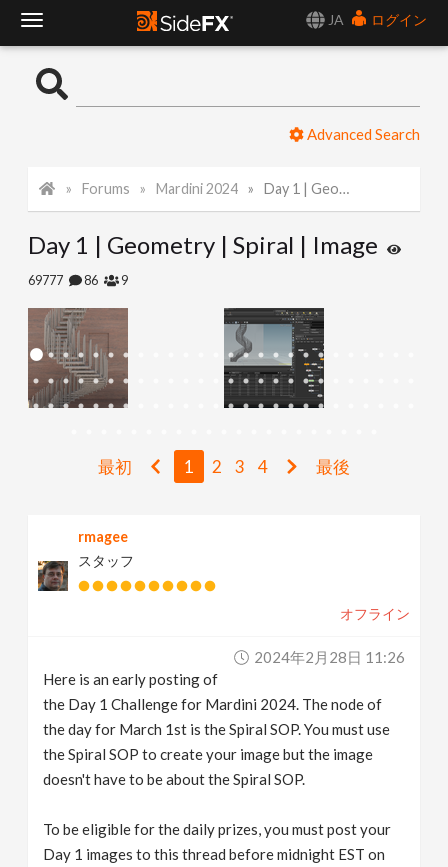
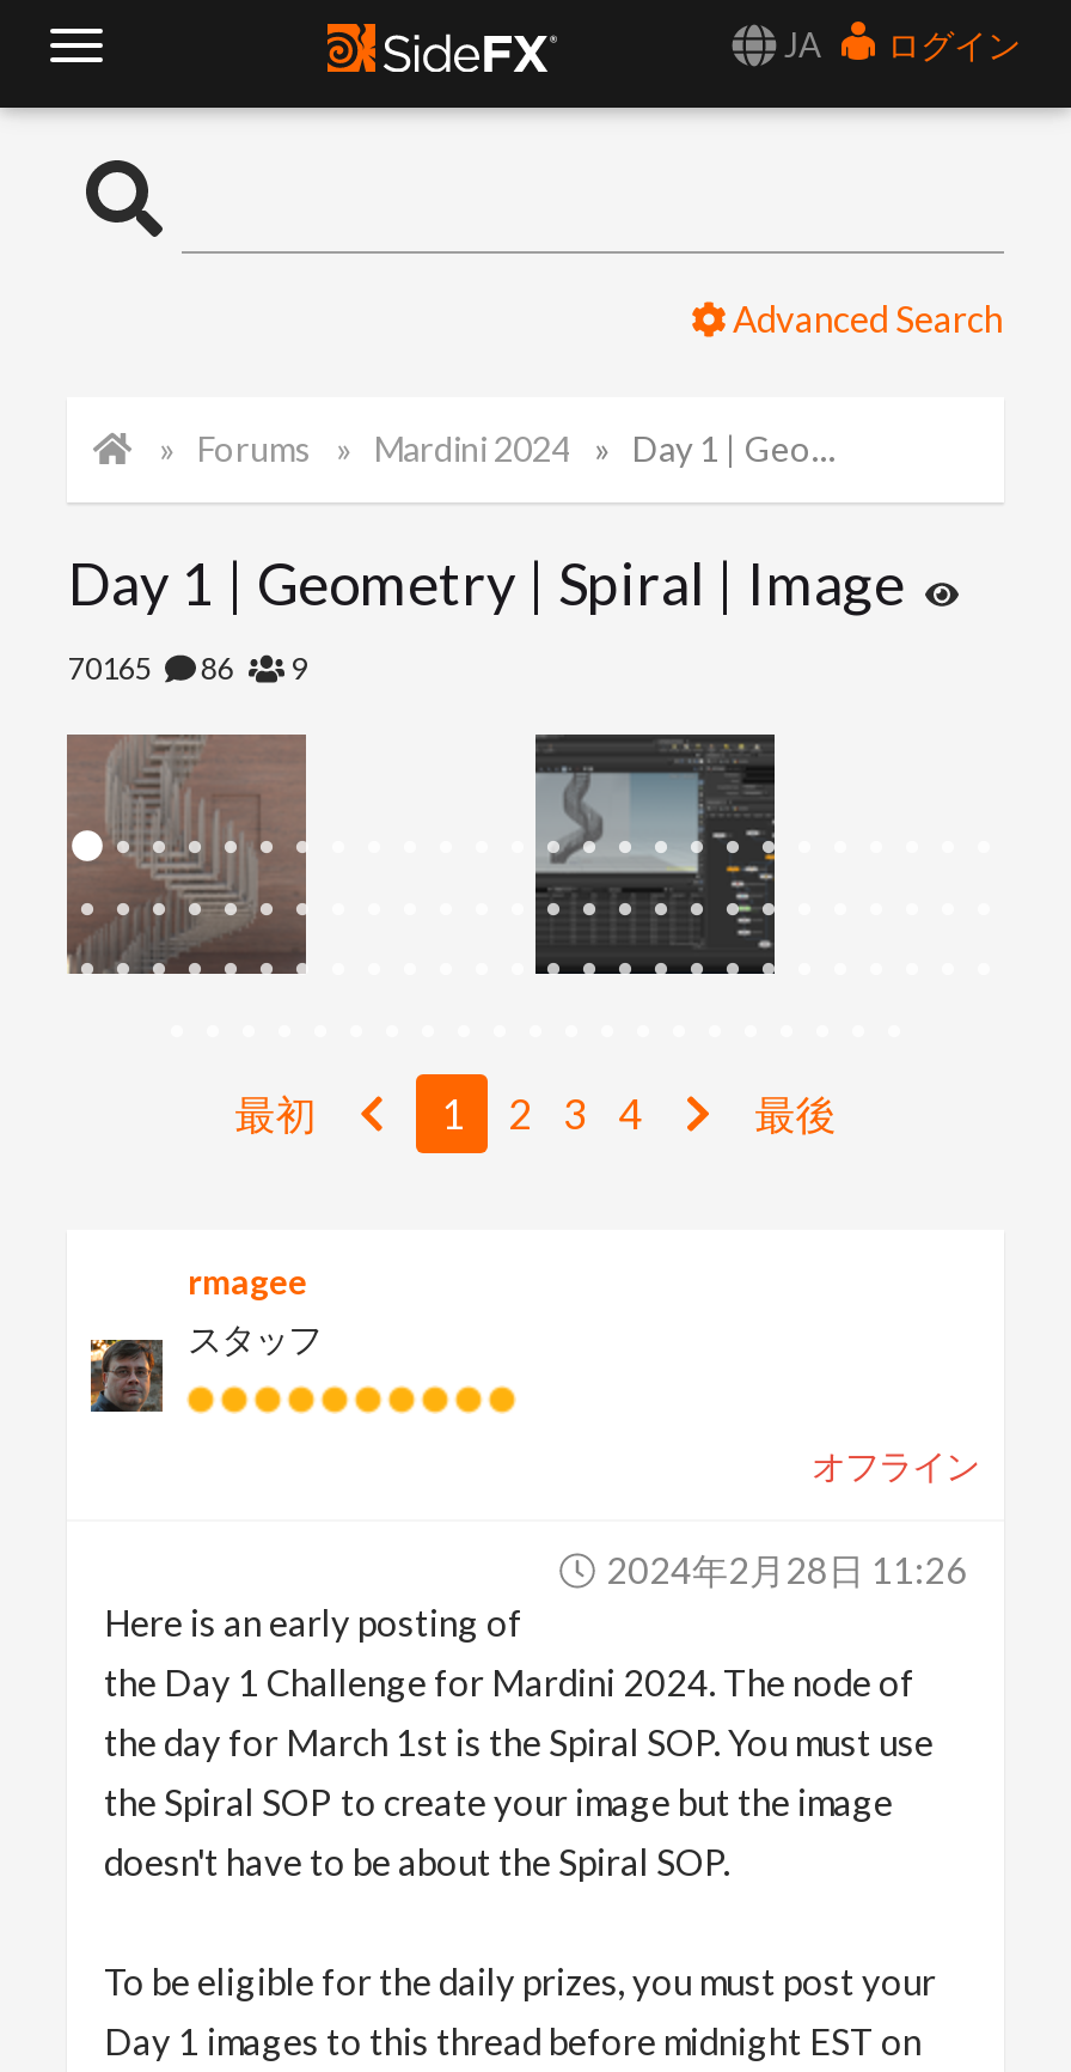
- 69777 86 9
+ 70165 86 9
